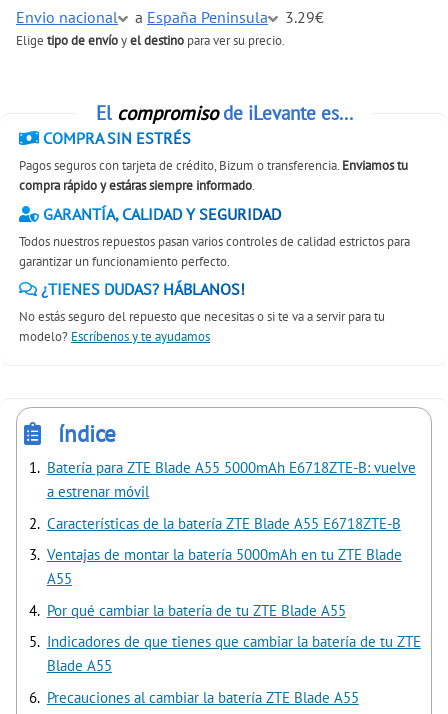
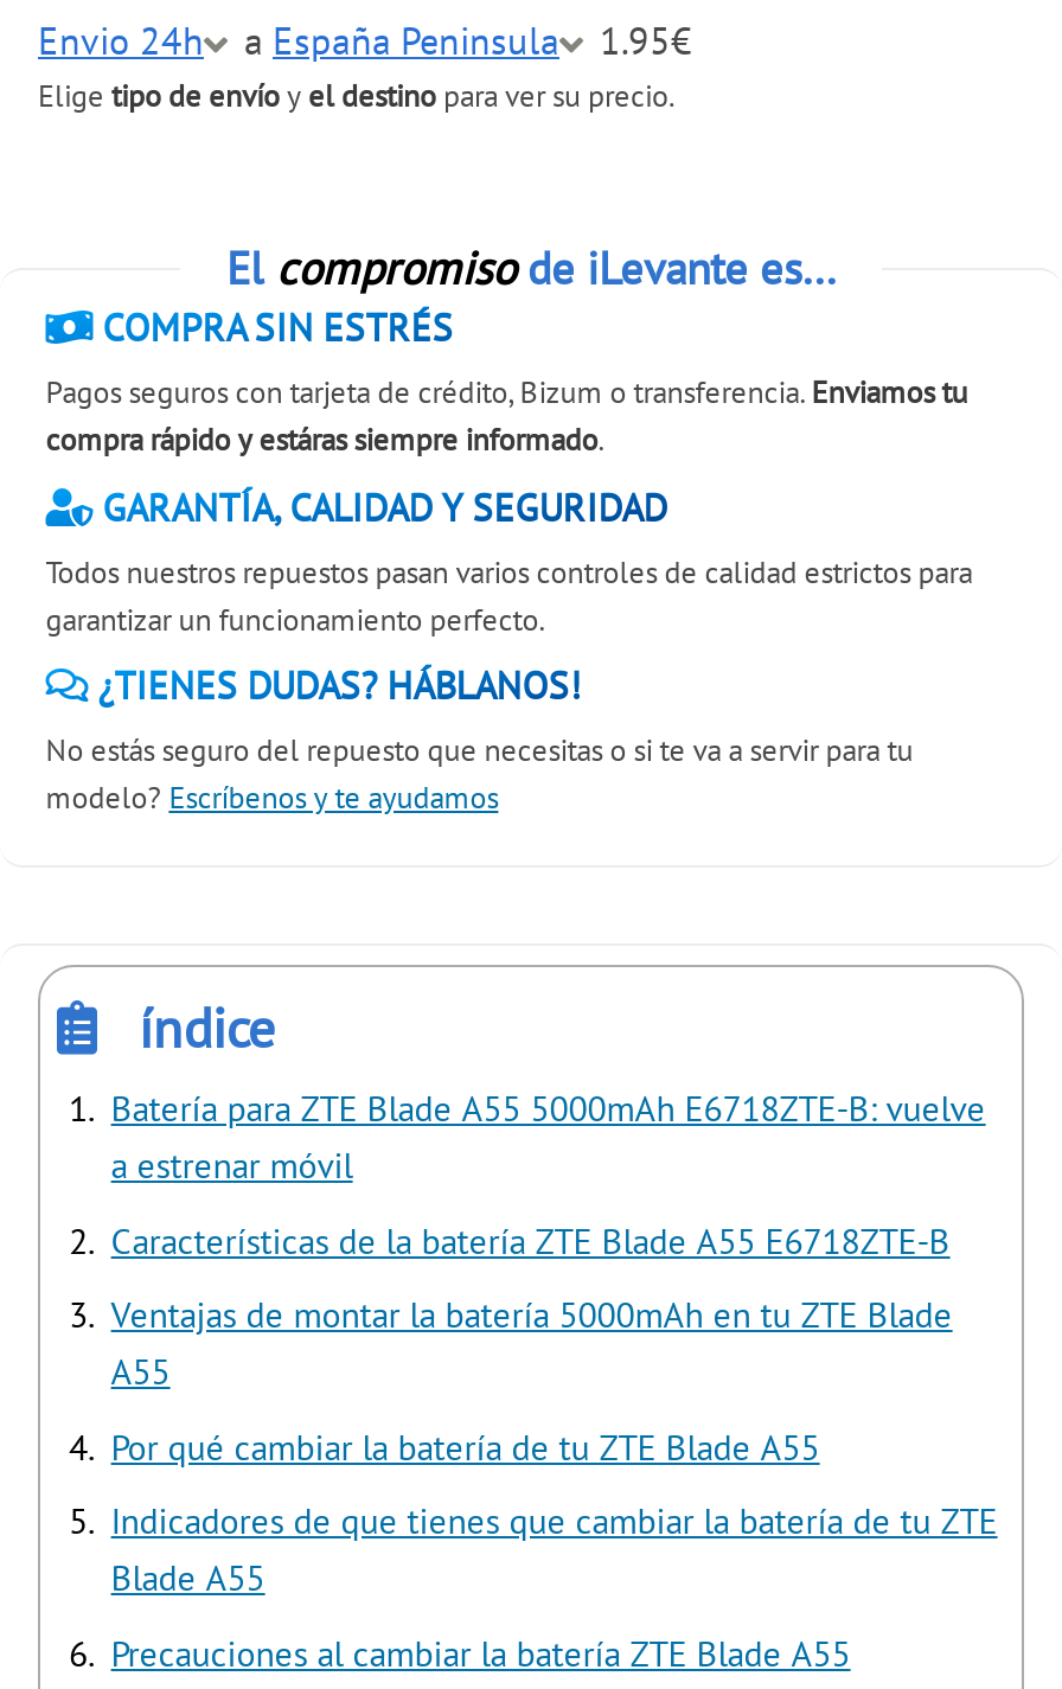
- Envio nacional
+ Envio 24h

- 3.29€
+ 1.95€
